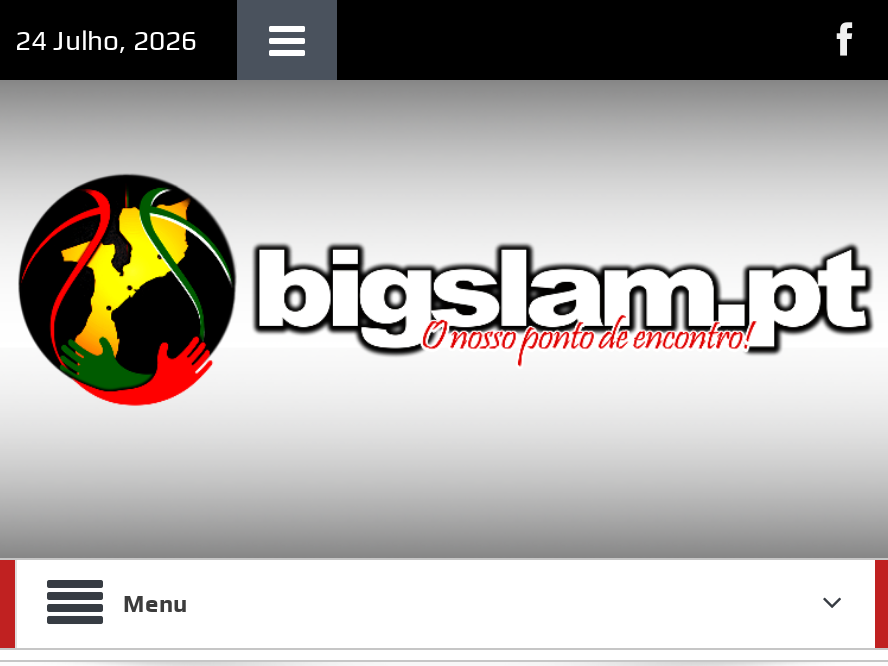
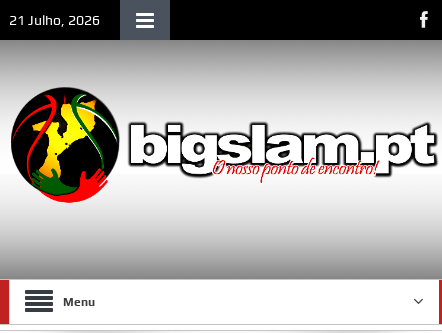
- 24 Julho, 2026
+ 21 Julho, 2026
